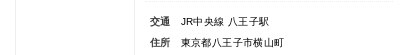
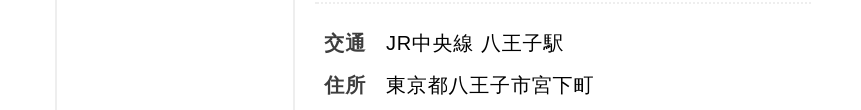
- 東京都八王子市横山町
+ 東京都八王子市宮下町
